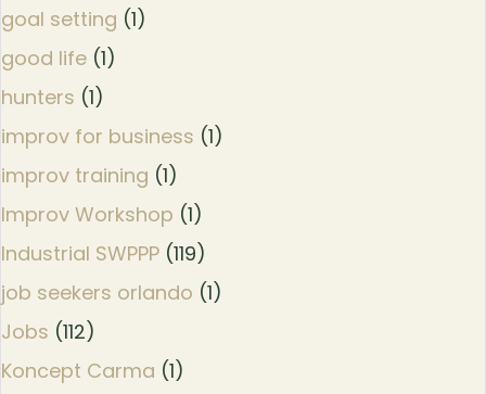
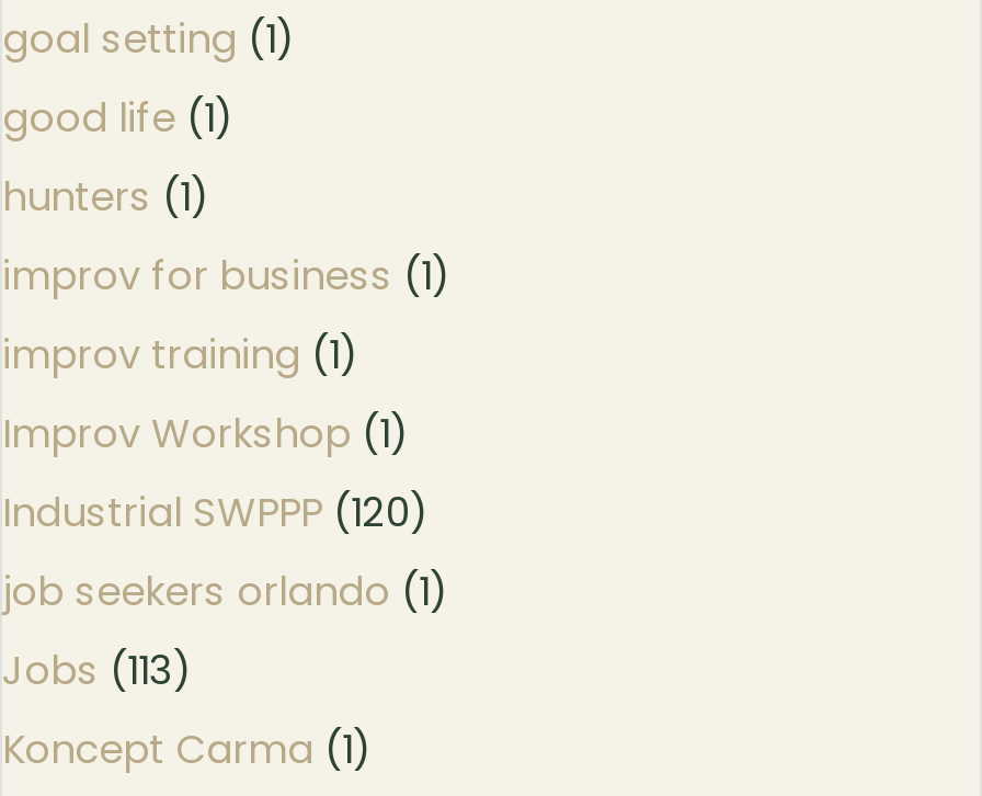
- Industrial SWPPP (119)
+ Industrial SWPPP (120)

- Jobs (112)
+ Jobs (113)
